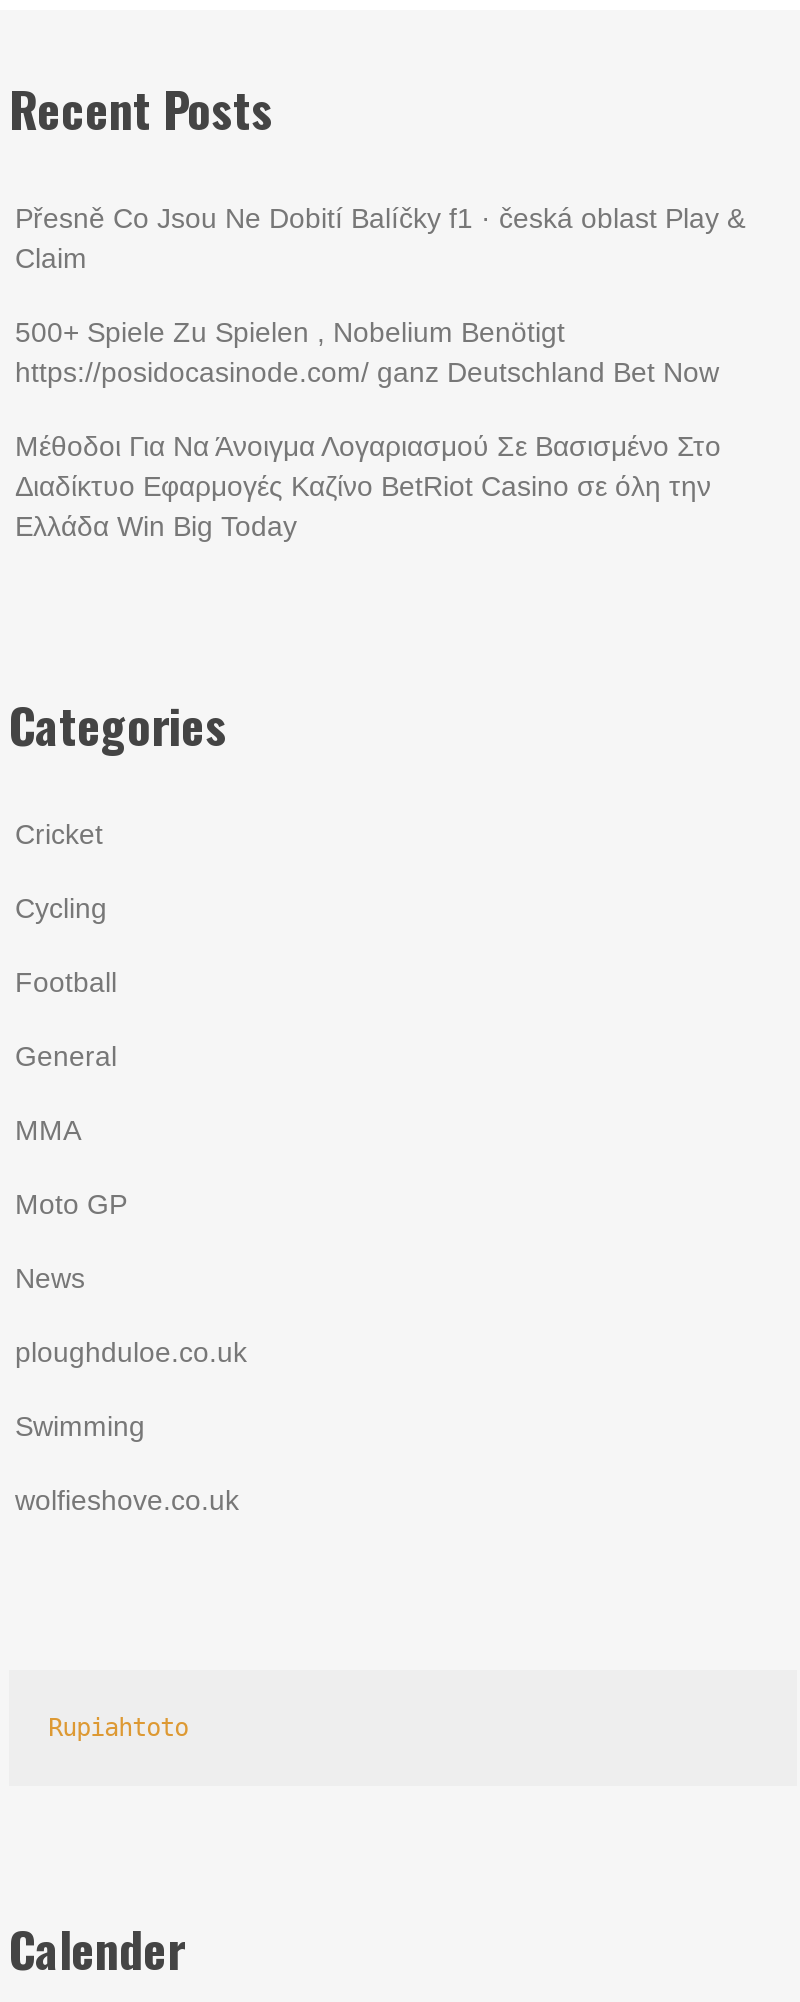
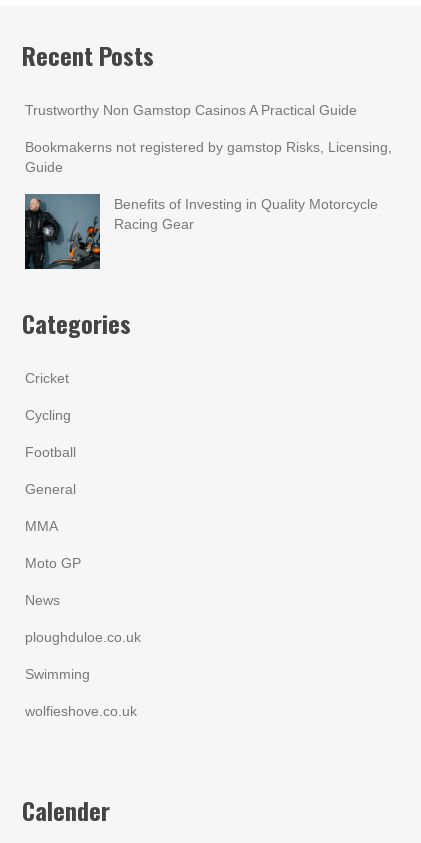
- Přesně Co Jsou Ne Dobití Balíčky f1 · česká oblast Play &
- Claim
+ Trustworthy Non Gamstop Casinos A Practical Guide

- 500+ Spiele Zu Spielen , Nobelium Benötigt
- https://posidocasinode.com/ ganz Deutschland Bet Now
+ Bookmakerns not registered by gamstop Risks, Licensing,
+ Guide

- Μέθοδοι Για Να Άνοιγμα Λογαριασμού Σε Βασισμένο Στο
- Διαδίκτυο Εφαρμογές Καζίνο BetRiot Casino σε όλη την
- Ελλάδα Win Big Today
+ Benefits of Investing in Quality Motorcycle
+ Racing Gear

- Rupiahtoto
